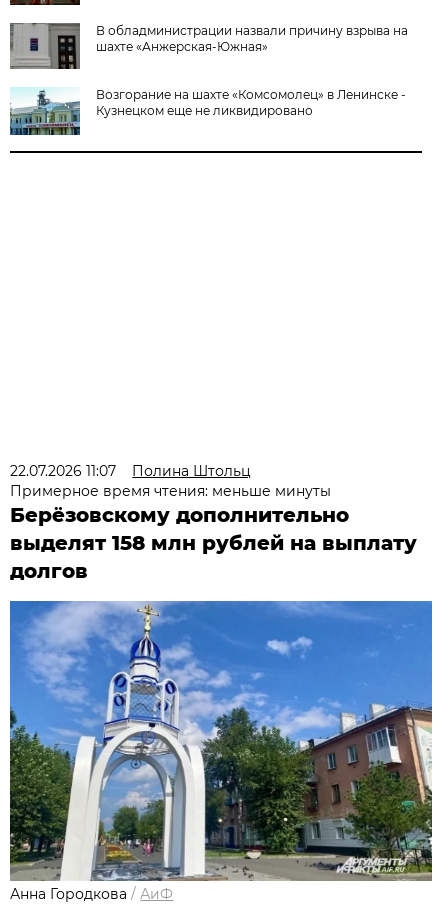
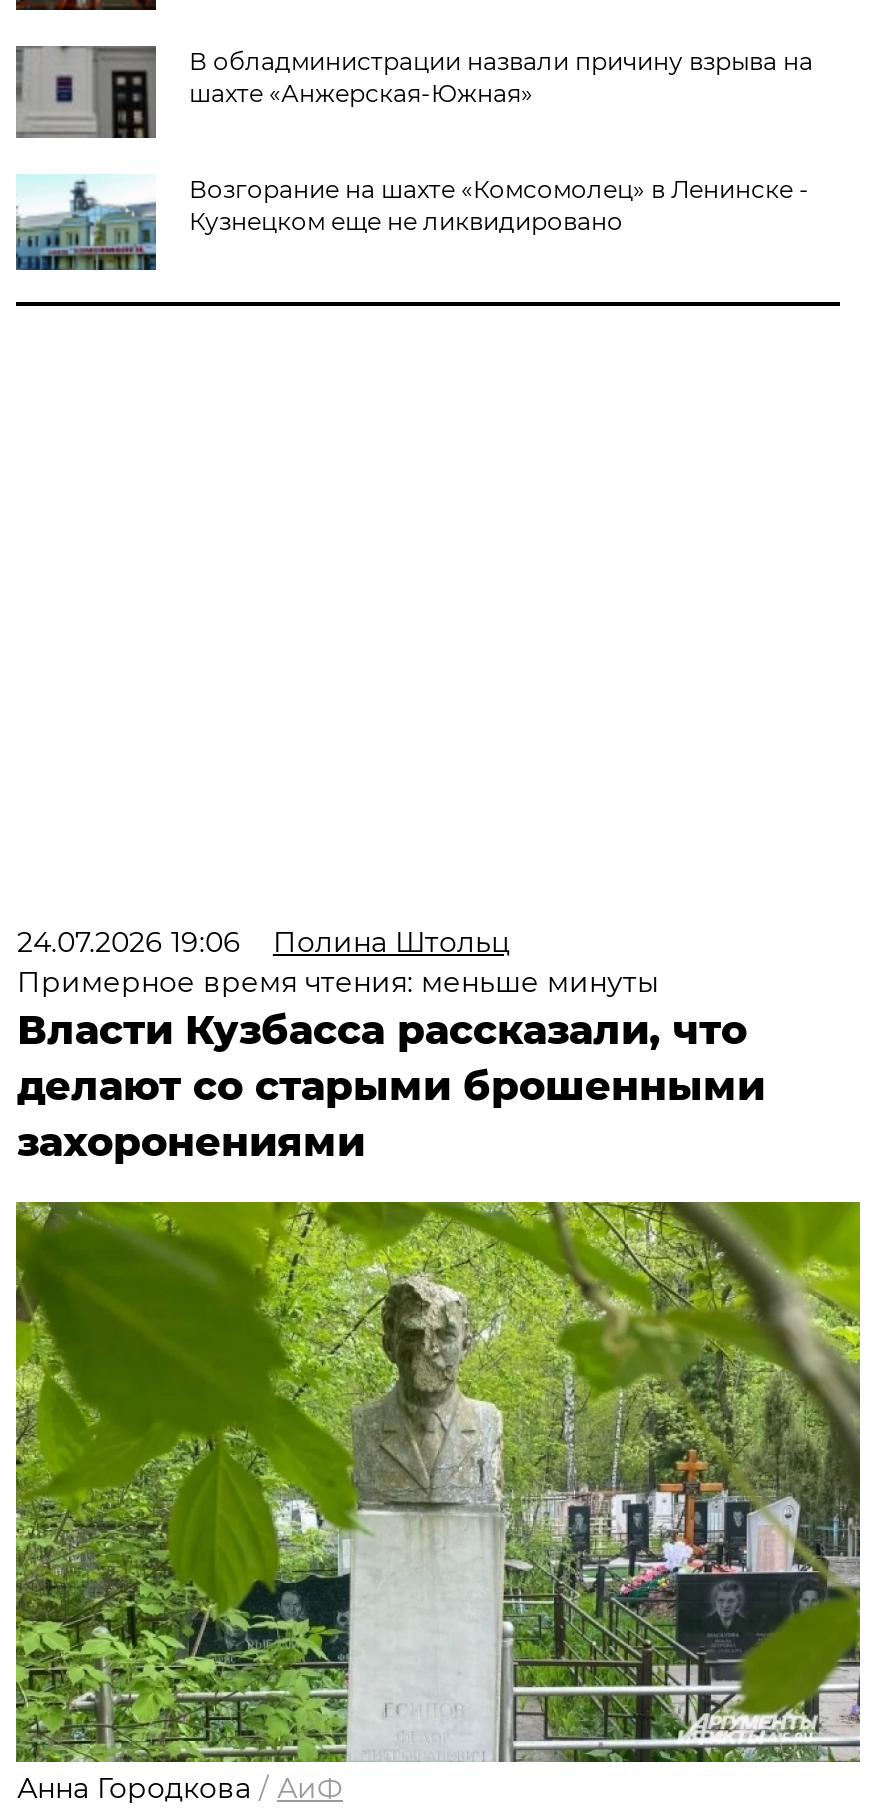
- 22.07.2026 11:07 Полина Штольц
+ 24.07.2026 19:06 Полина Штольц

- Берёзовскому дополнительно
- выделят 158 млн рублей на выплату
- долгов
+ Власти Кузбасса рассказали, что
+ делают со старыми брошенными
+ захоронениями

- [image]
+ [image]
